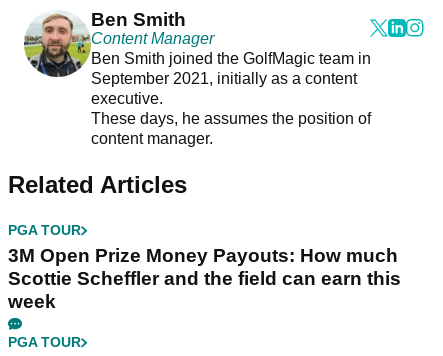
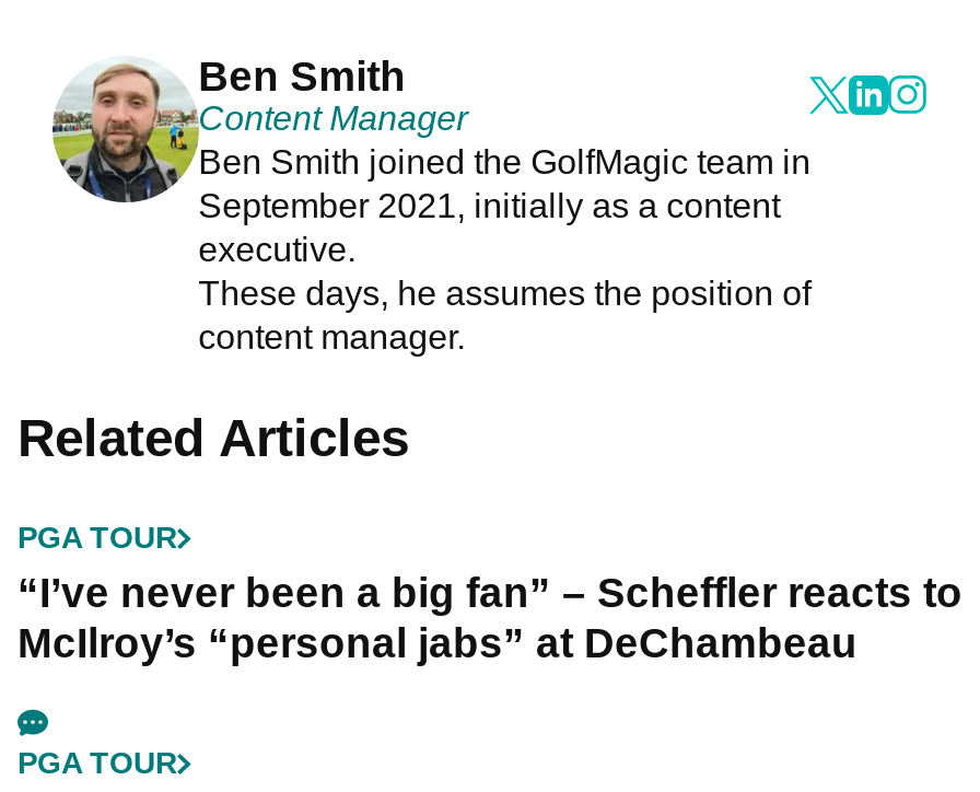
- 3M Open Prize Money Payouts: How much
- Scottie Scheffler and the field can earn this
- week
+ “I’ve never been a big fan” – Scheffler reacts to
+ McIlroy’s “personal jabs” at DeChambeau
